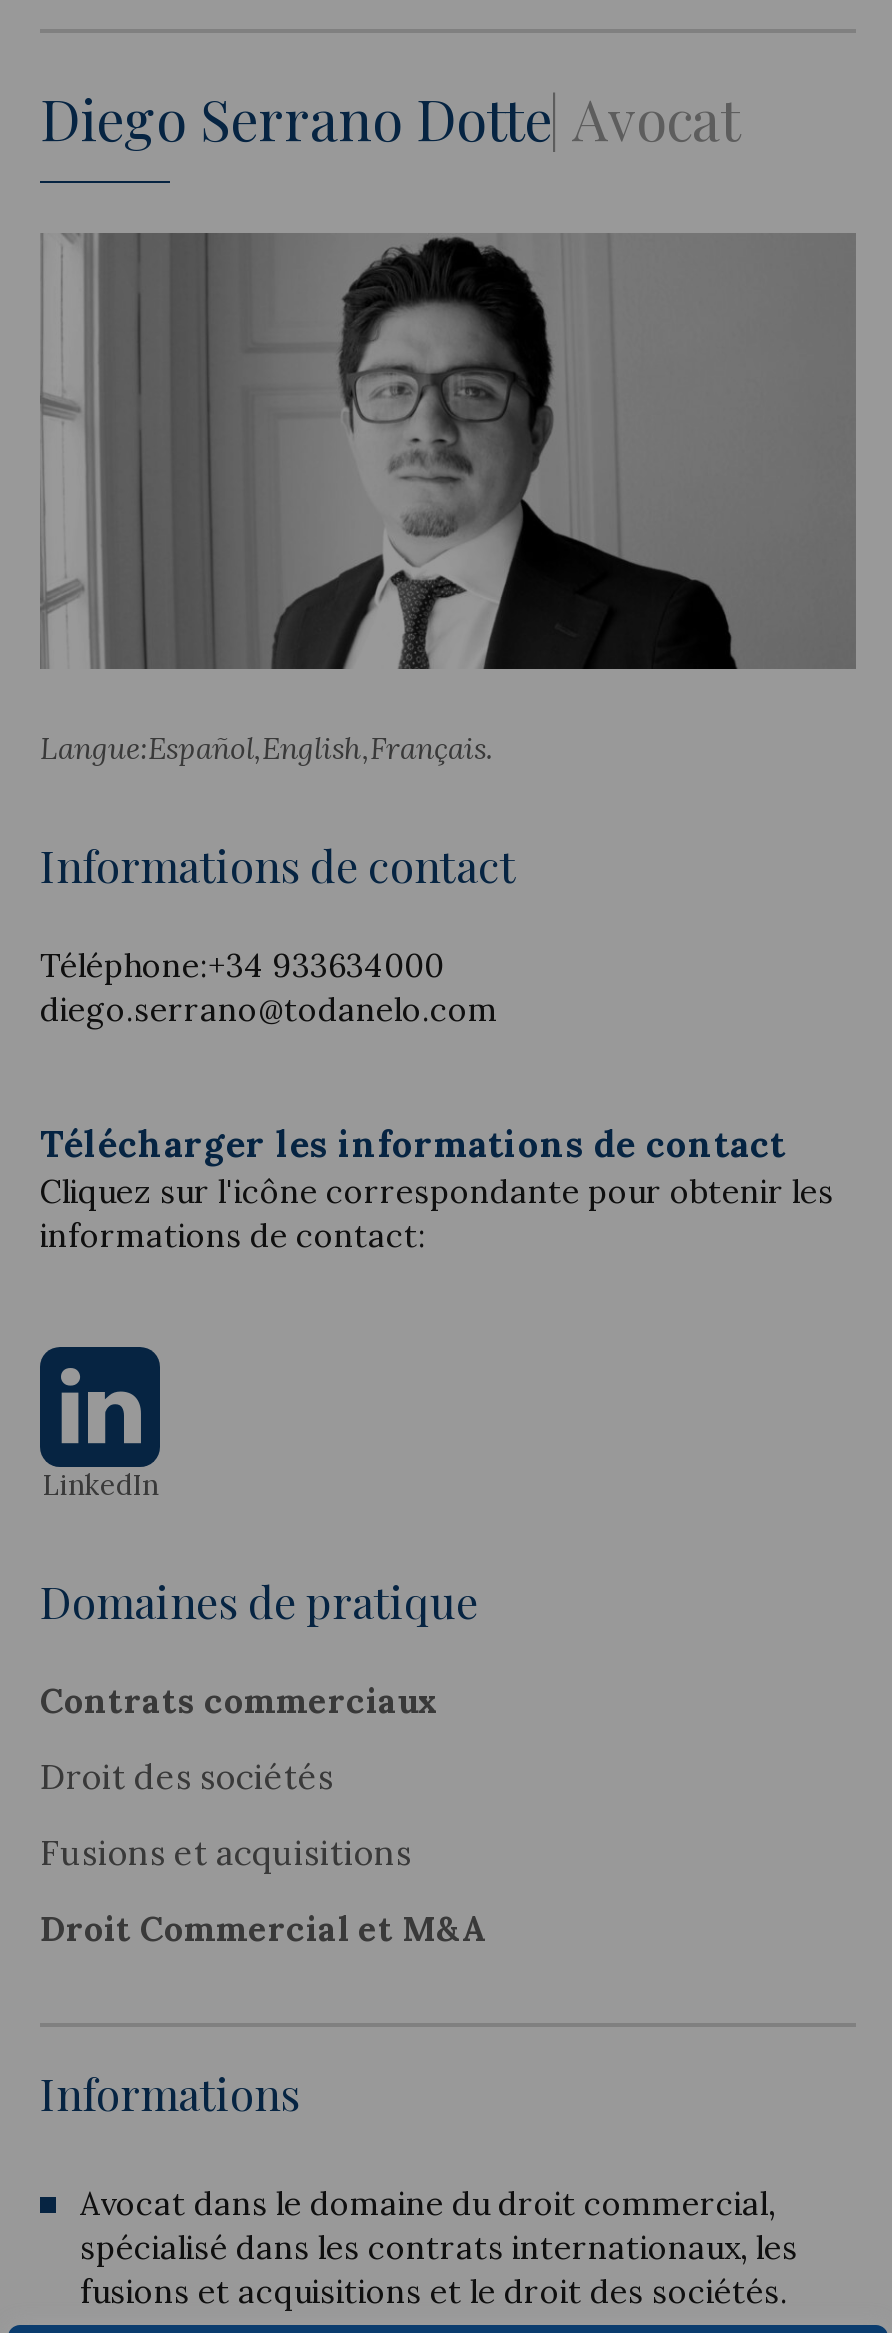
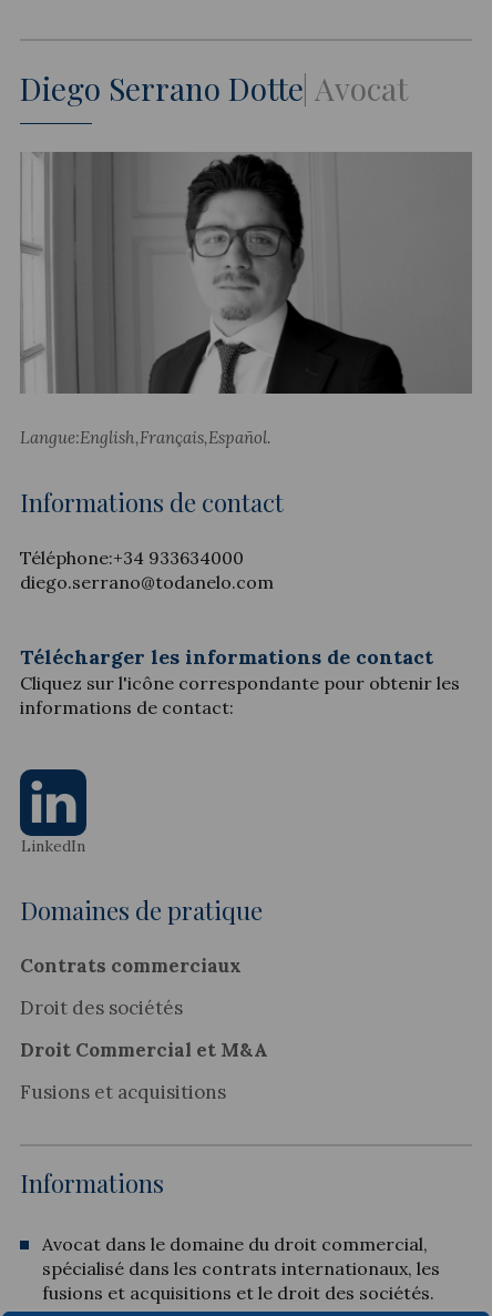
- Langue:Español English Français
+ Langue:English Français Español

moved down: Fusions et acquisitions

moved up: Droit Commercial et M&A
